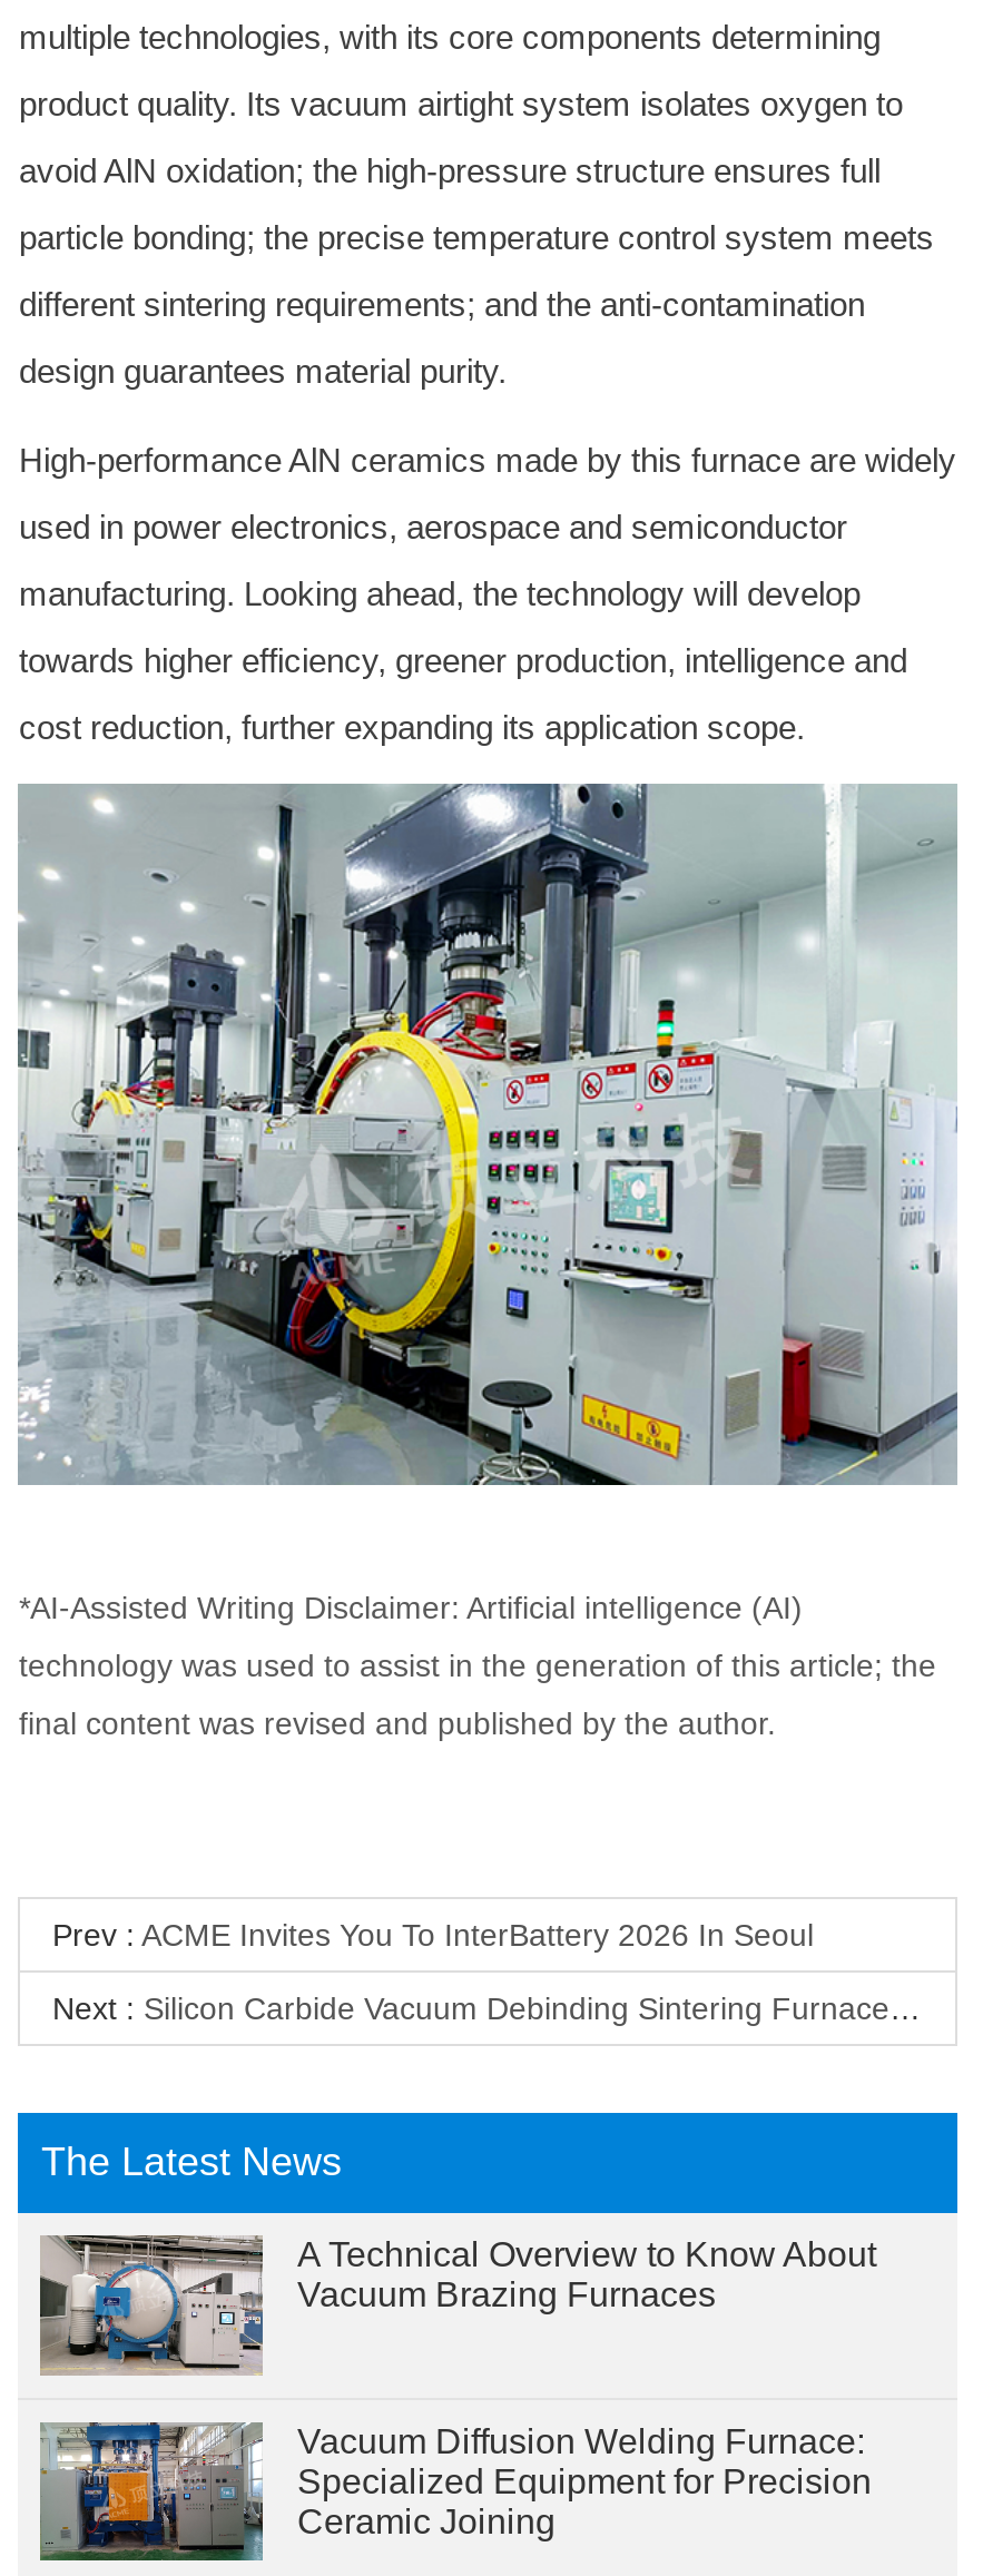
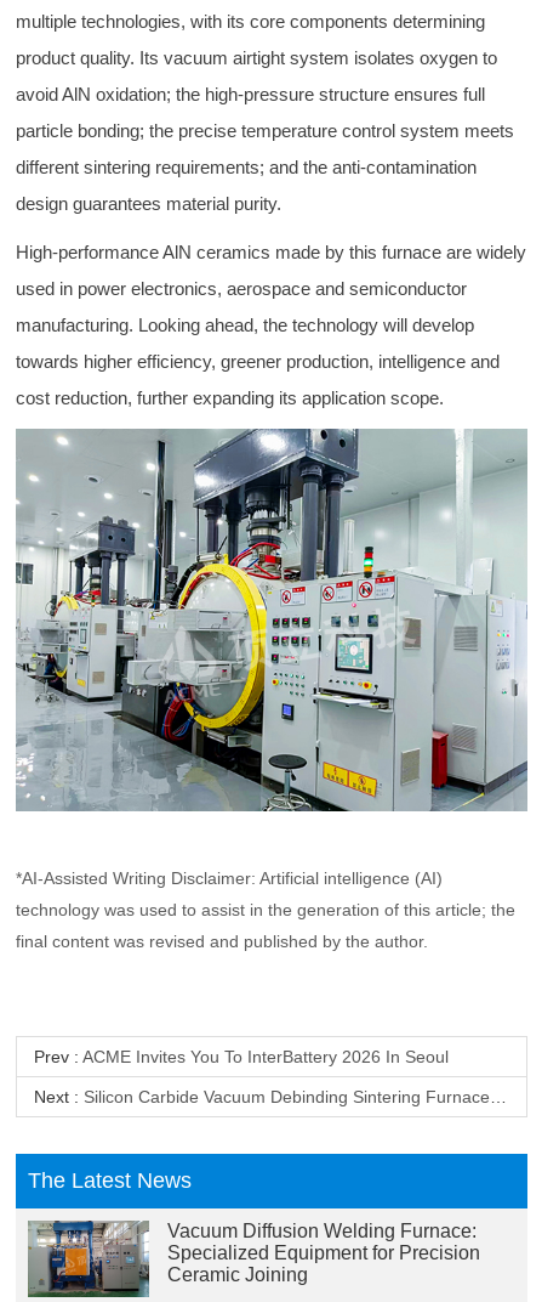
- [image]
- A Technical Overview to Know About
- Vacuum Brazing Furnaces
